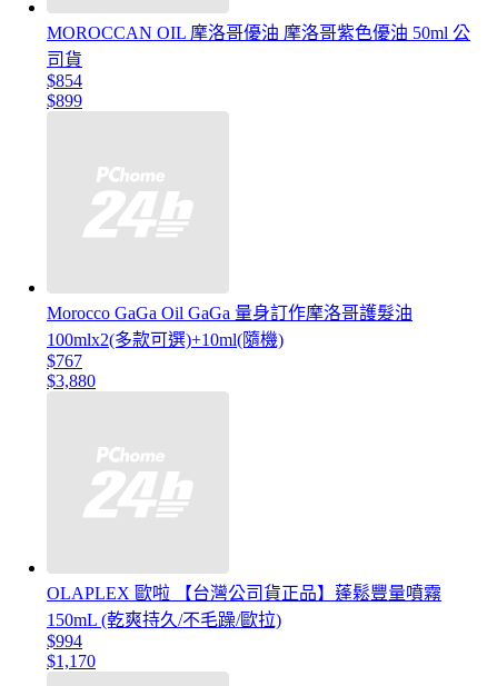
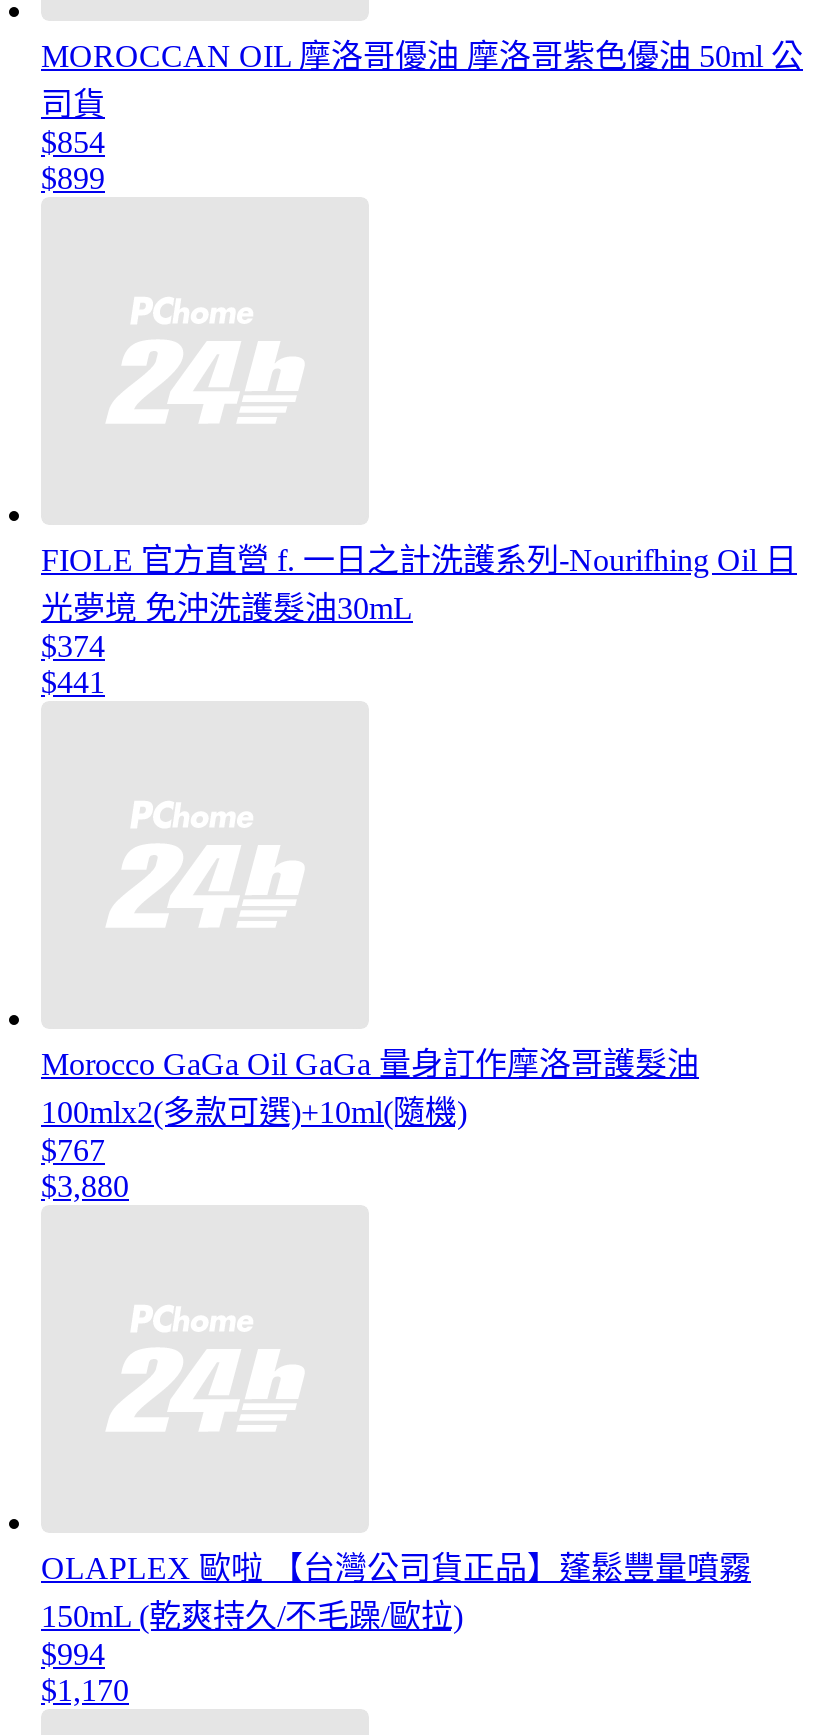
+ FIOLE 官方直營 f. 一日之計洗護系列-Nourifhing Oil 日
+ 光夢境 免沖洗護髮油30mL
+ $374
+ $441
